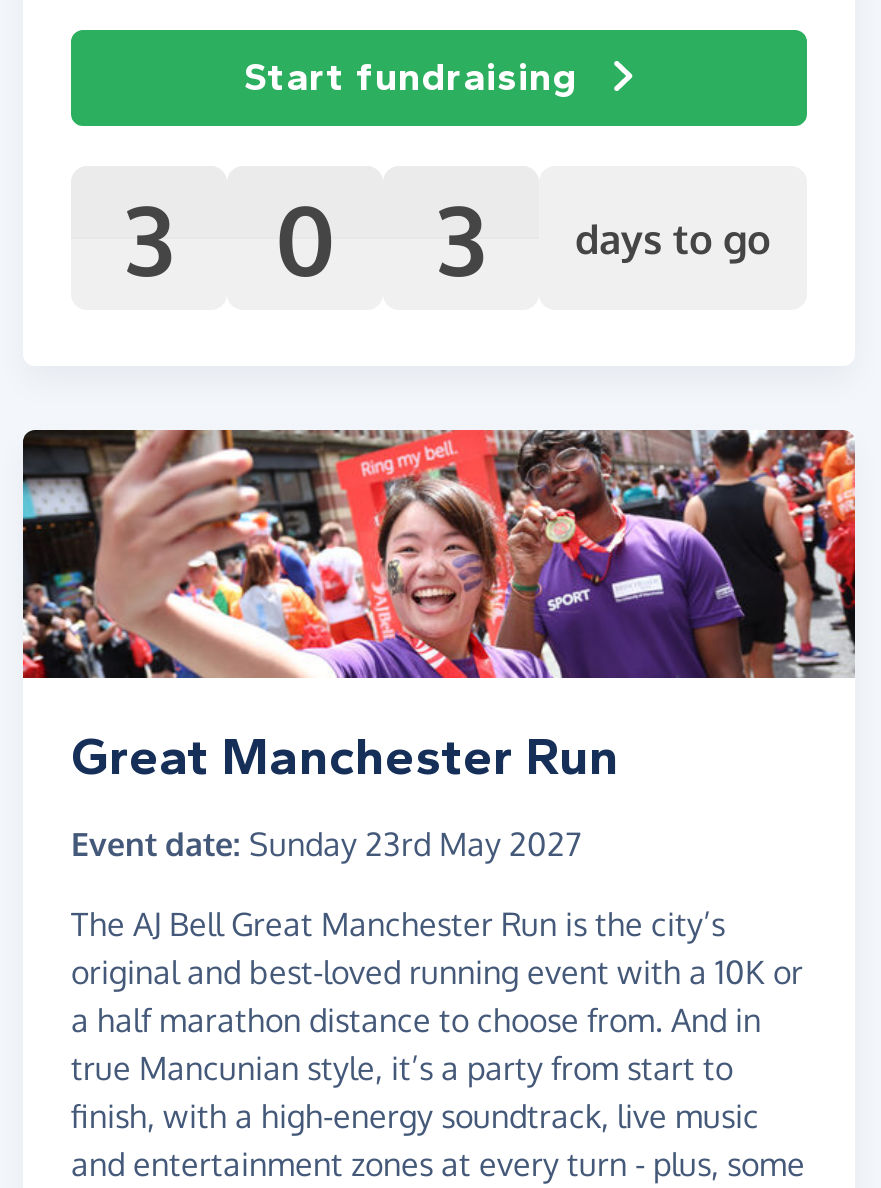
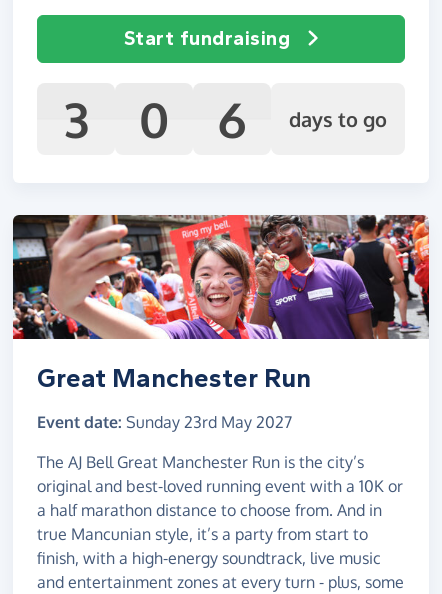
- 3 0 3 days to go
+ 3 0 6 days to go
